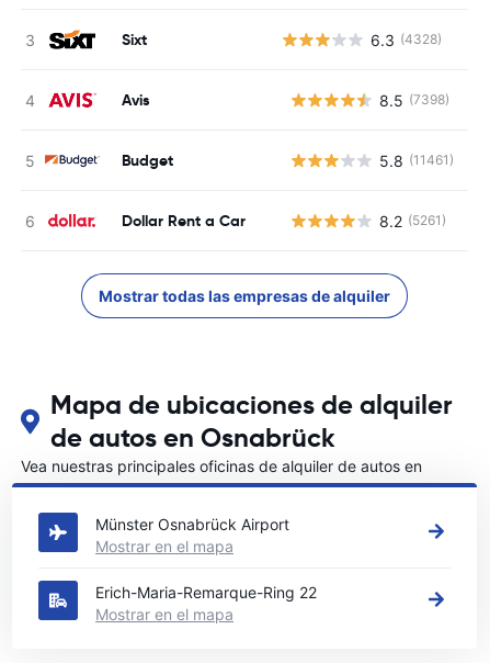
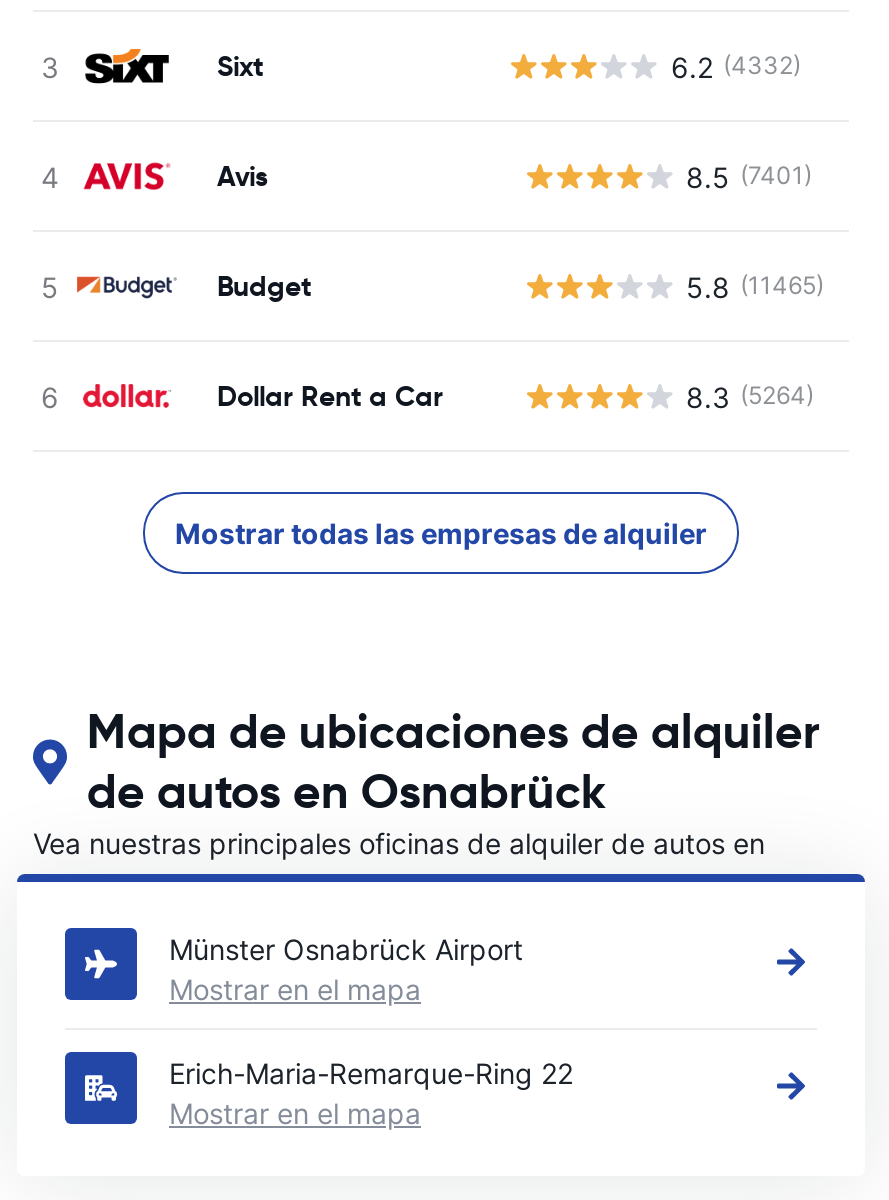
- 6.3 (4328)
+ 6.2 (4332)

- 8.5 (7398)
+ 8.5 (7401)

- 5.8 (11461)
+ 5.8 (11465)

- 8.2 (5261)
+ 8.3 (5264)
